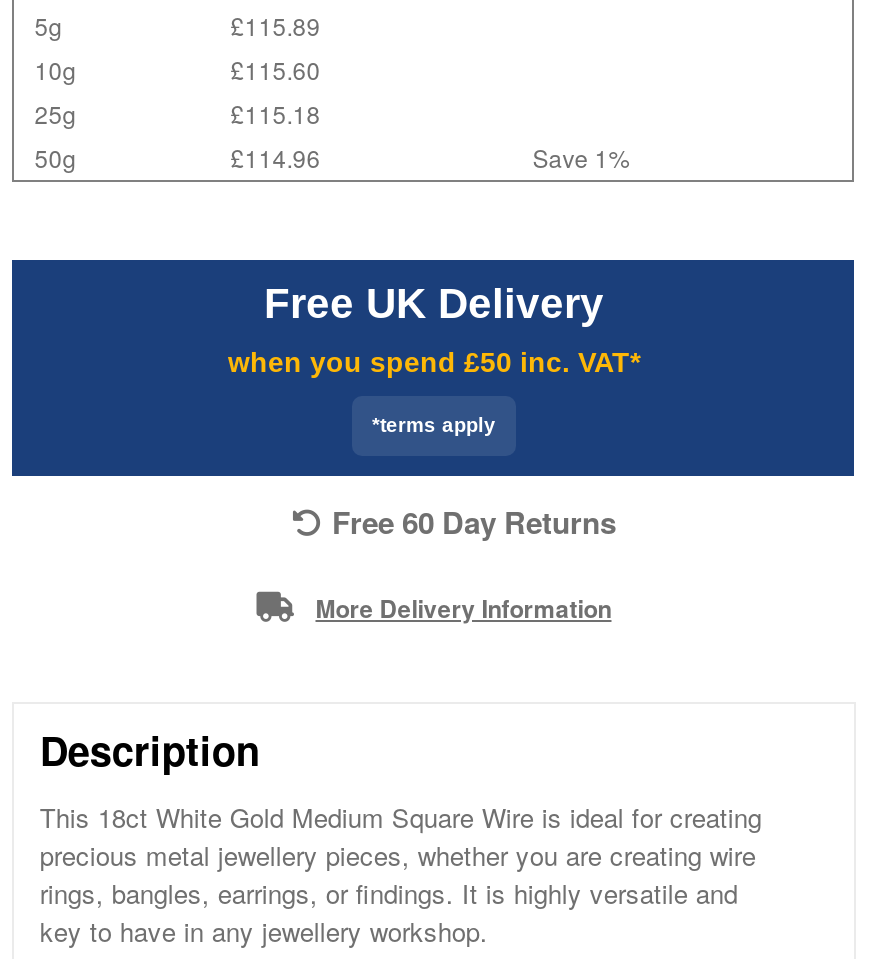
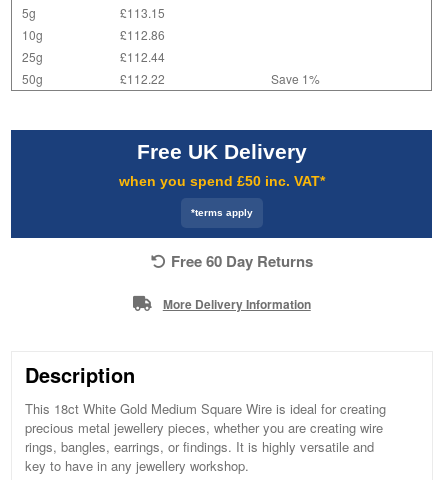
- £115.89
+ £113.15

- £115.60
+ £112.86

- £115.18
+ £112.44

- £114.96
+ £112.22
